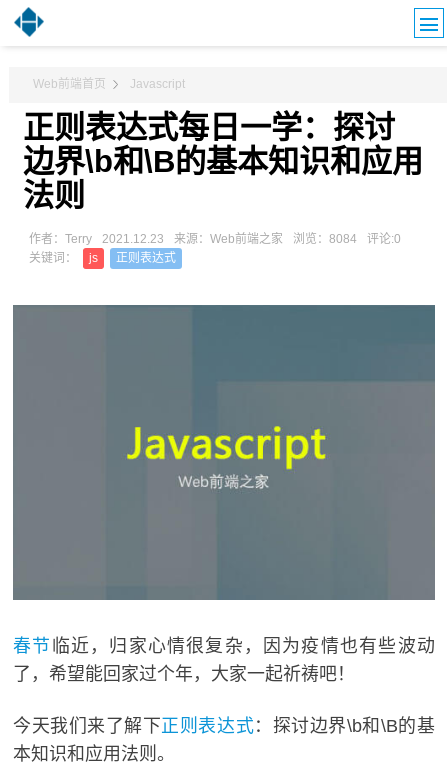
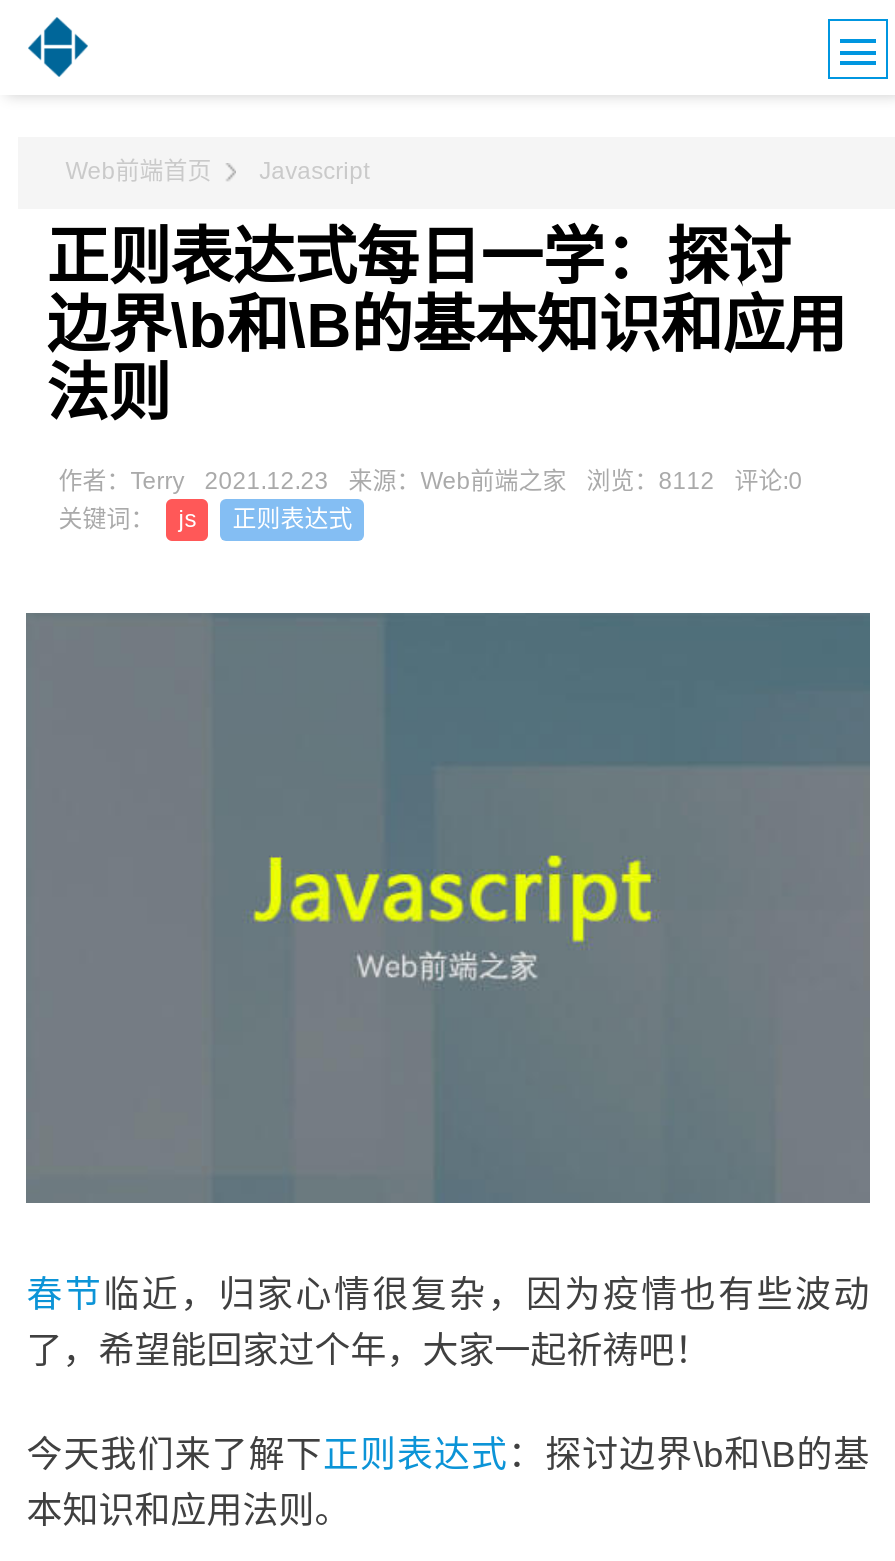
- 作者：Terry 2021.12.23 来源：Web前端之家 浏览：8084 评论:0
+ 作者：Terry 2021.12.23 来源：Web前端之家 浏览：8112 评论:0
